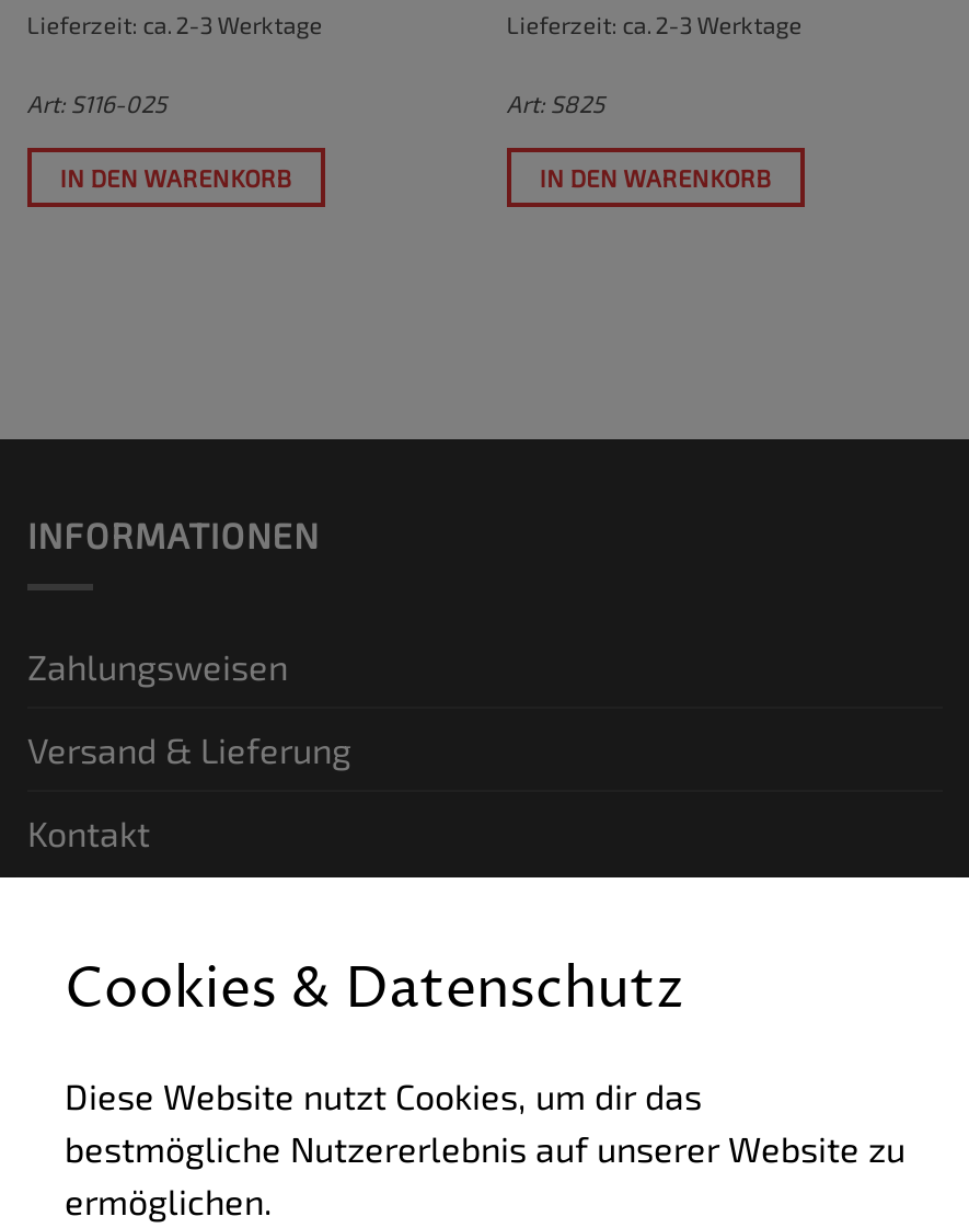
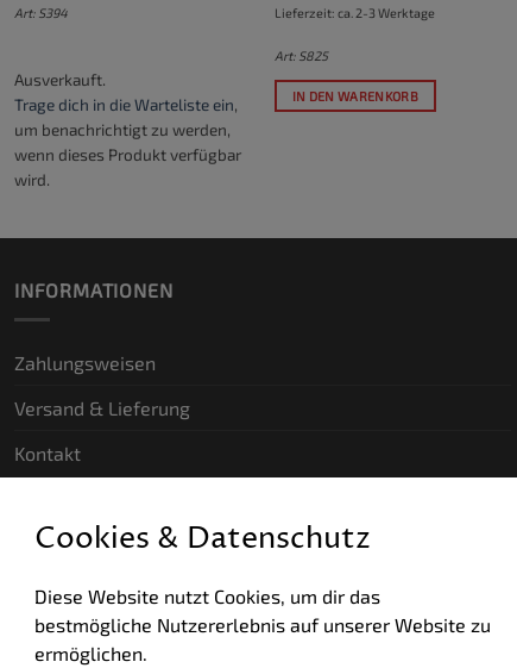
- Lieferzeit: ca. 2-3 Werktage
- Art: S116-025
- IN DEN WARENKORB
+ Art: S394
+ Ausverkauft.
+ Trage dich in die Warteliste ein,
+ um benachrichtigt zu werden,
+ wenn dieses Produkt verfügbar
+ wird.
